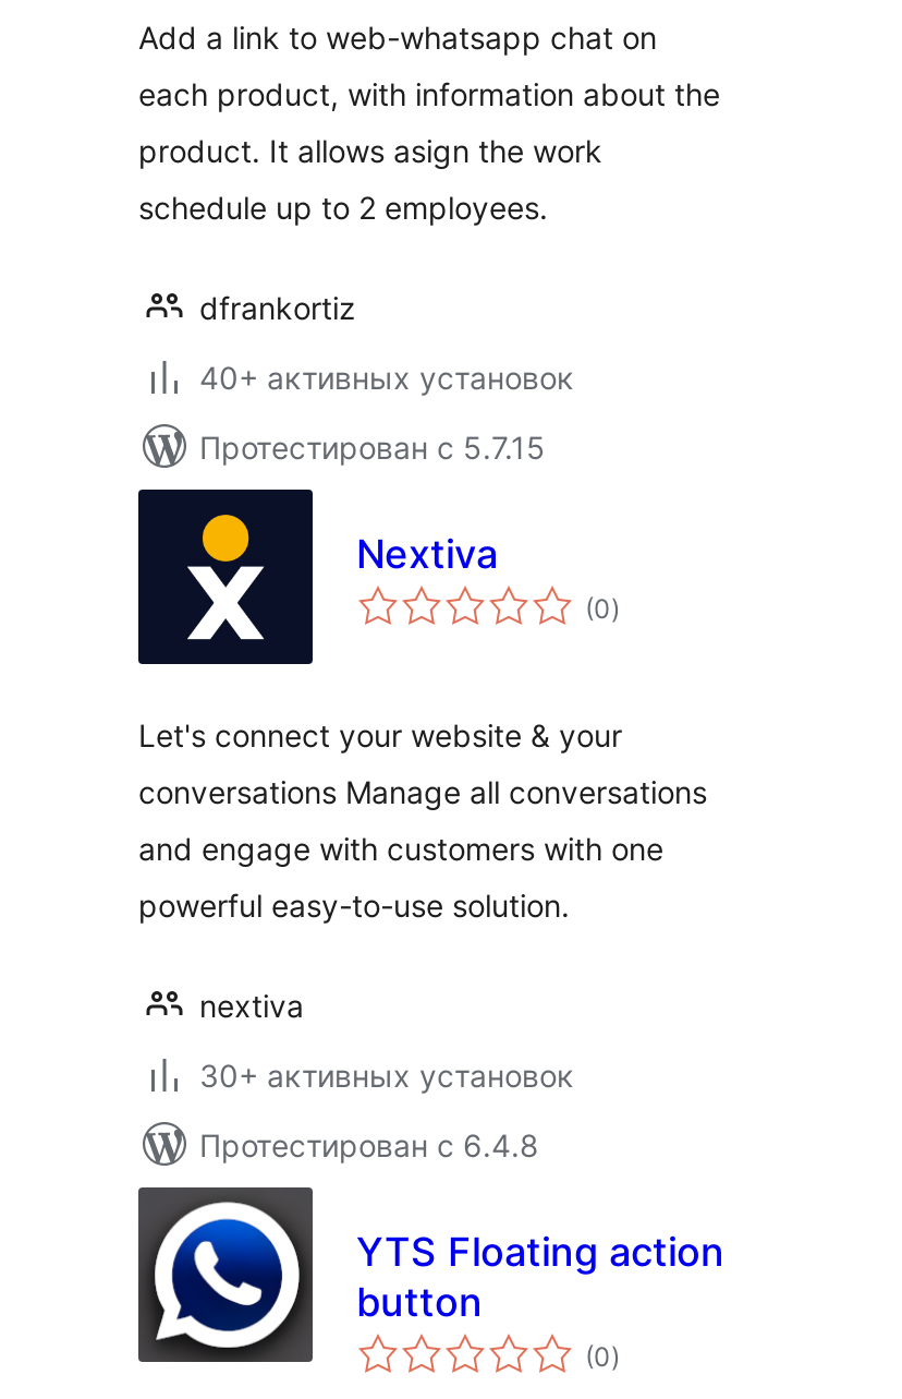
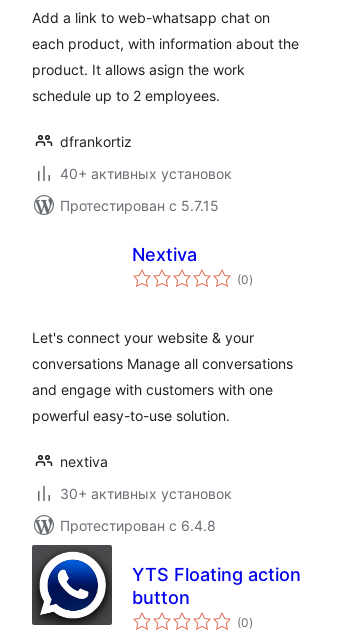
- [image]
